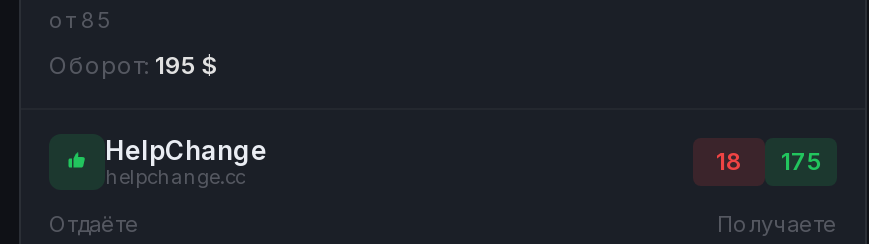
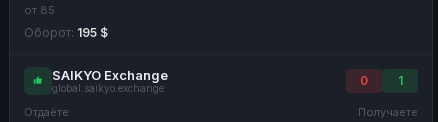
- HelpChange
- helpchange.cc
+ SAIKYO Exchange
+ global.saikyo.exchange

- 18
- 175
+ 0
+ 1
